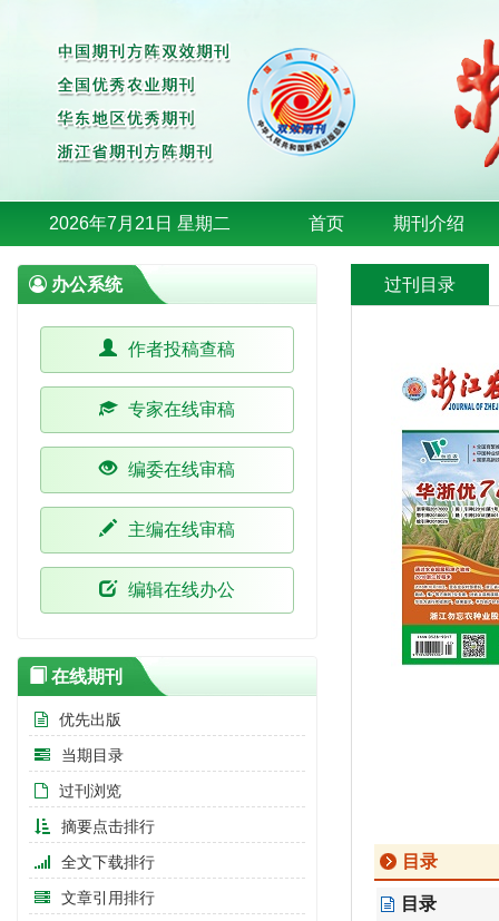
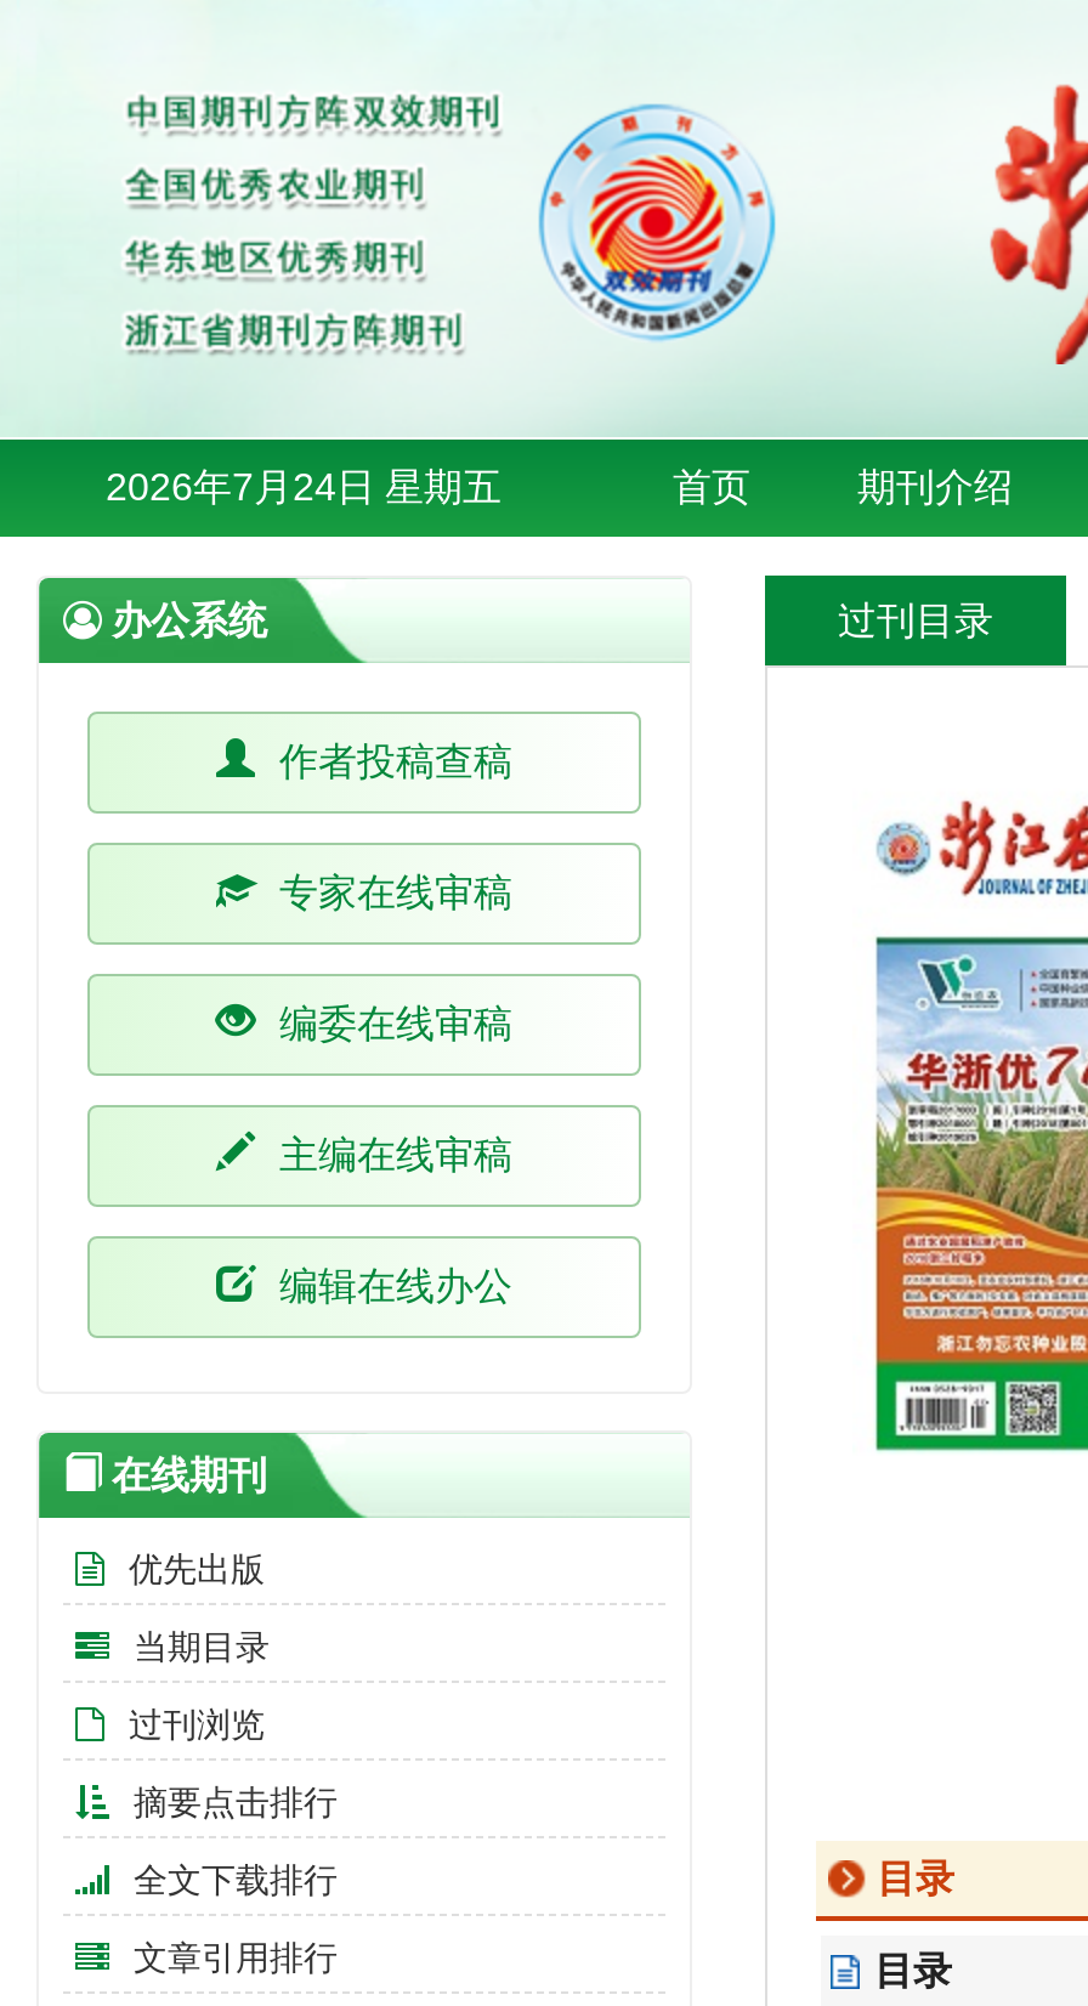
- 2026年7月21日 星期二
+ 2026年7月24日 星期五
